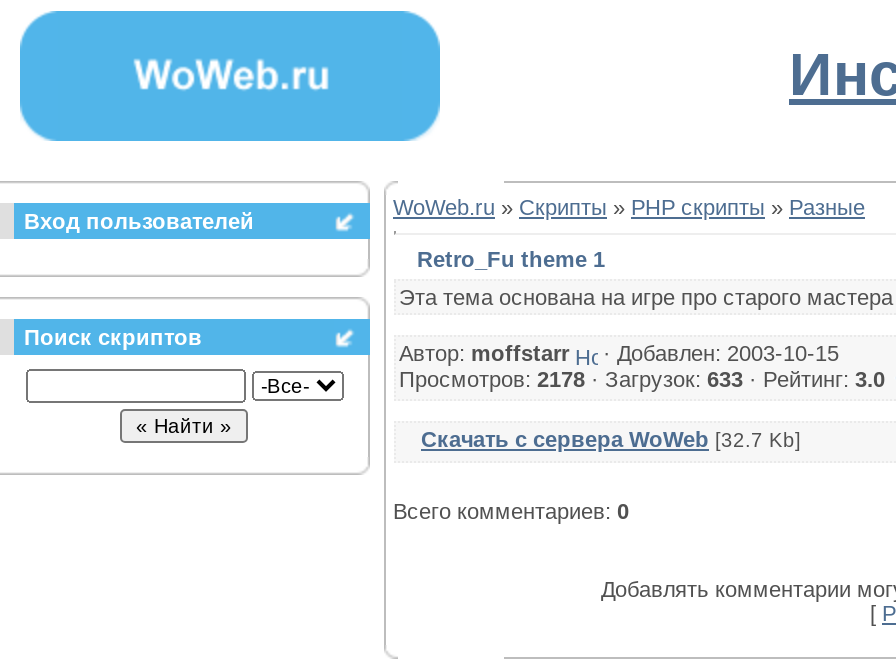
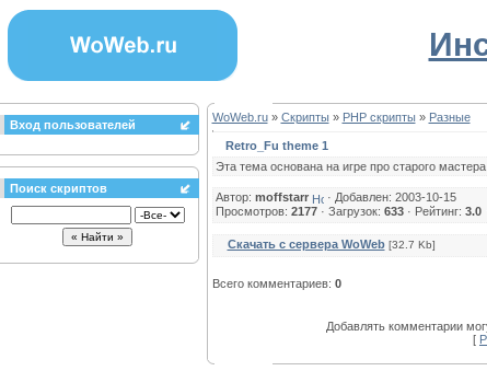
- Просмотров: 2178 · Загрузок: 633 · Рейтинг: 3.0
+ Просмотров: 2177 · Загрузок: 633 · Рейтинг: 3.0
